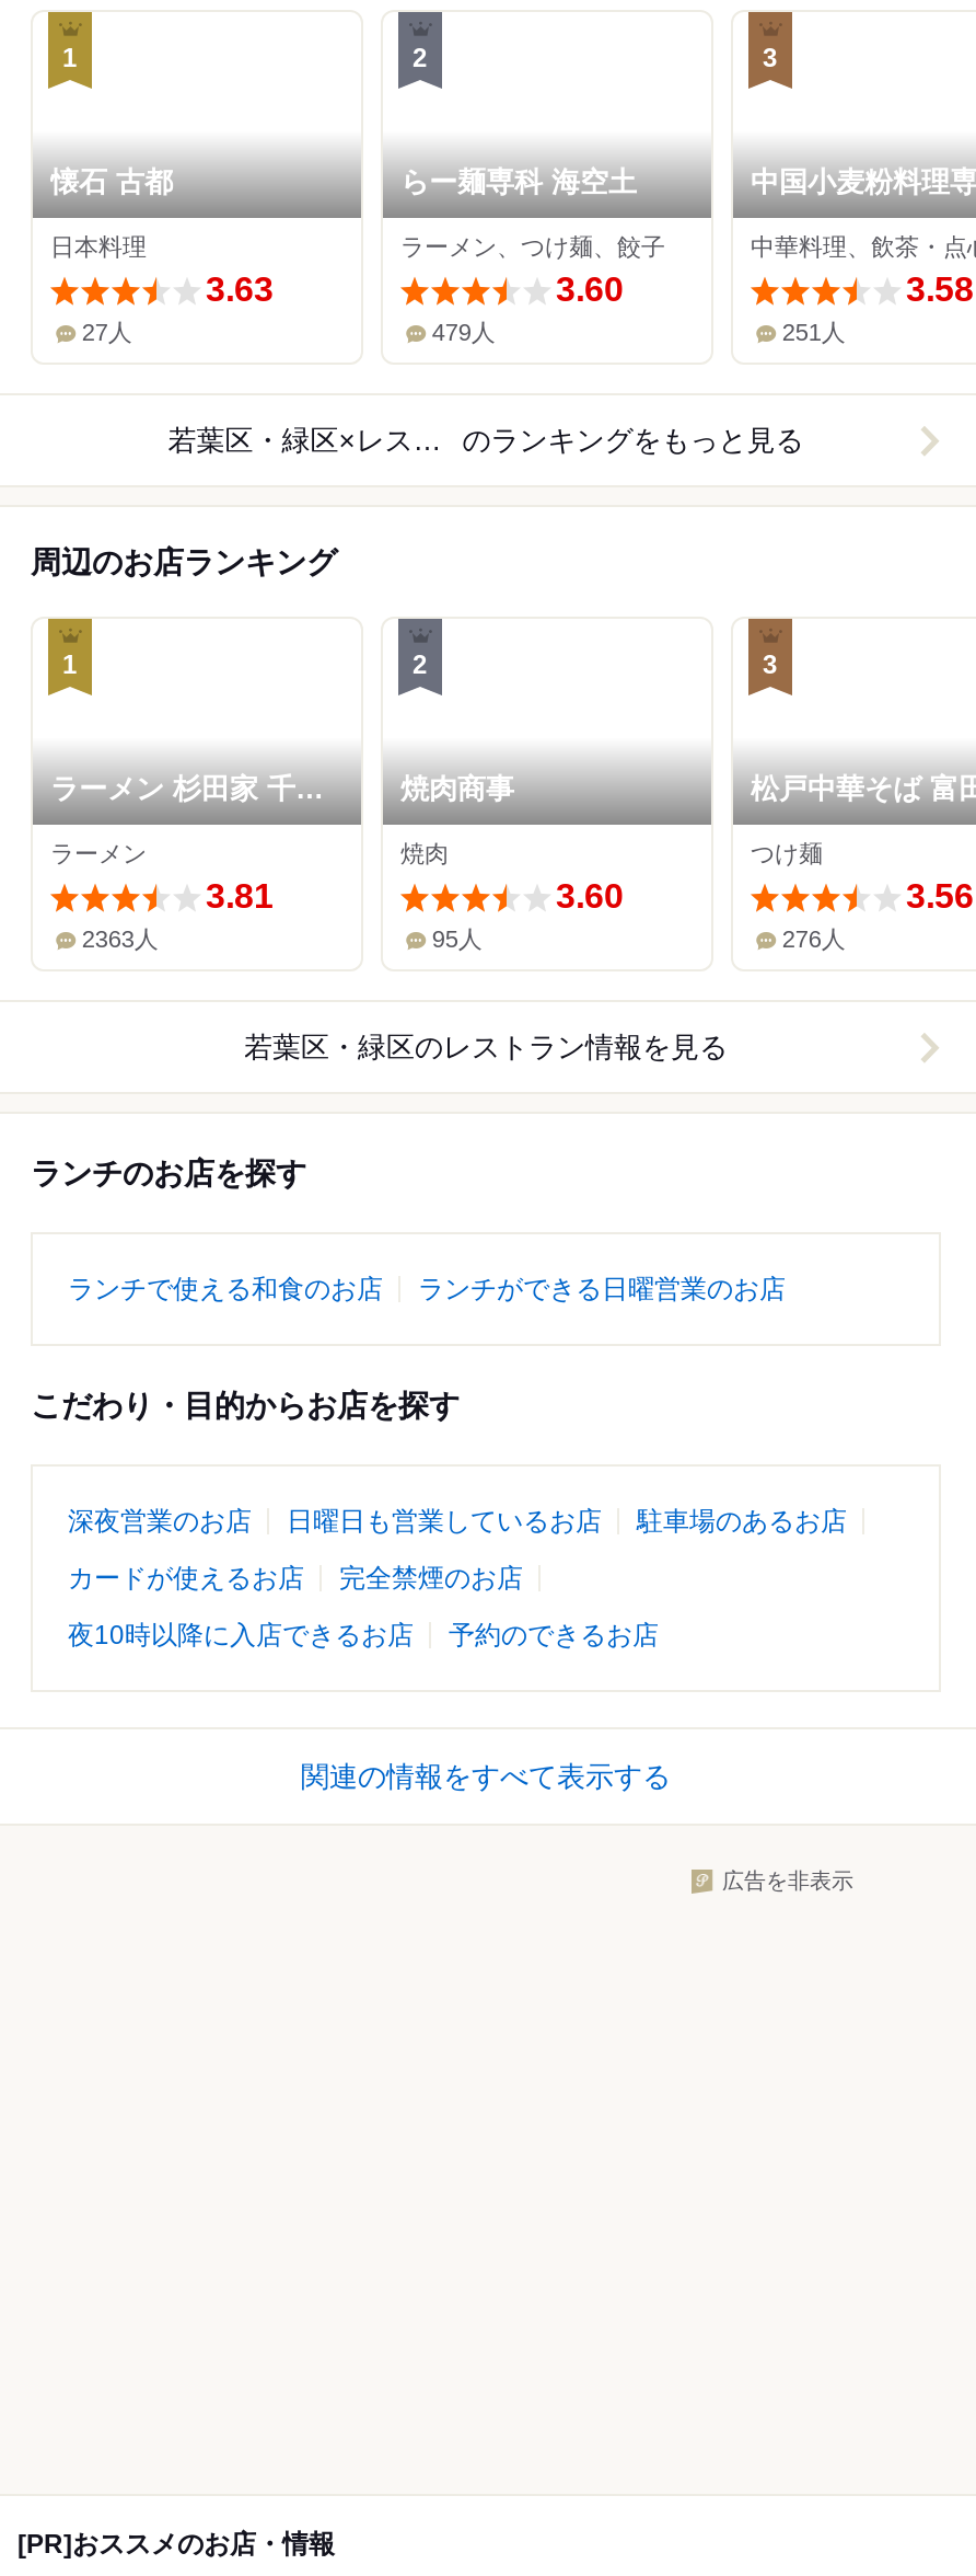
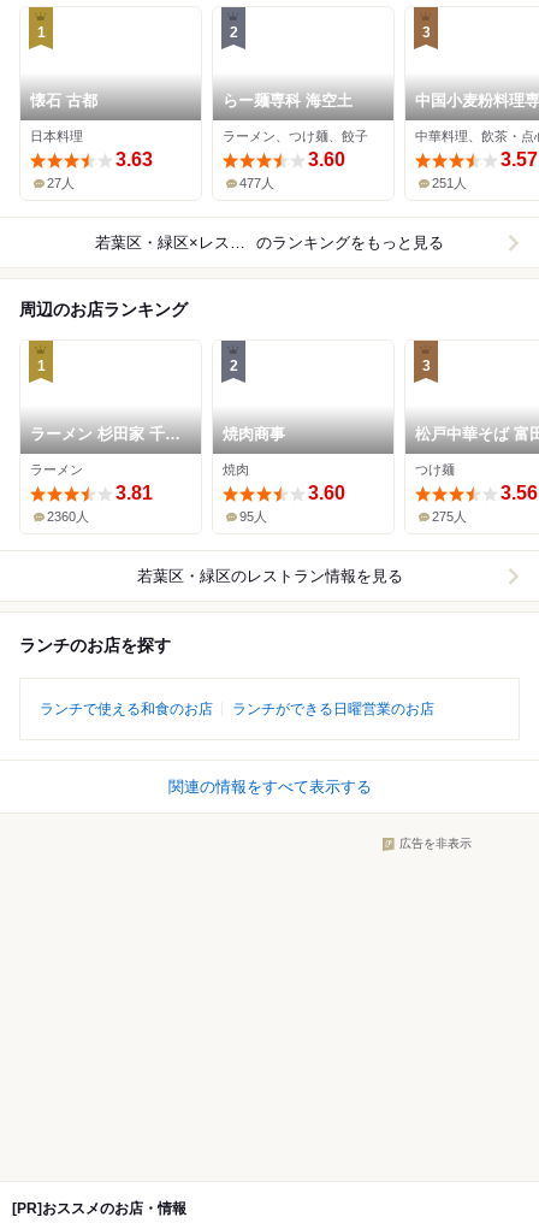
- 3.58
+ 3.57

- 479人
+ 477人

- 2363人
+ 2360人

- 276人
+ 275人

- こだわり・目的からお店を探す
- 深夜営業のお店
- 日曜日も営業しているお店
- 駐車場のあるお店
- カードが使えるお店
- 完全禁煙のお店
- 夜10時以降に入店できるお店
- 予約のできるお店
